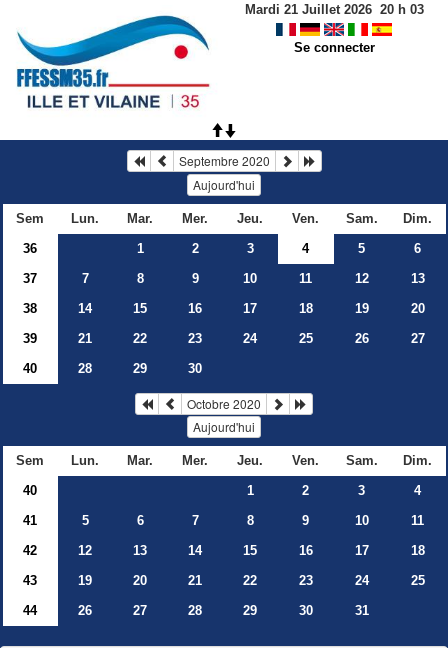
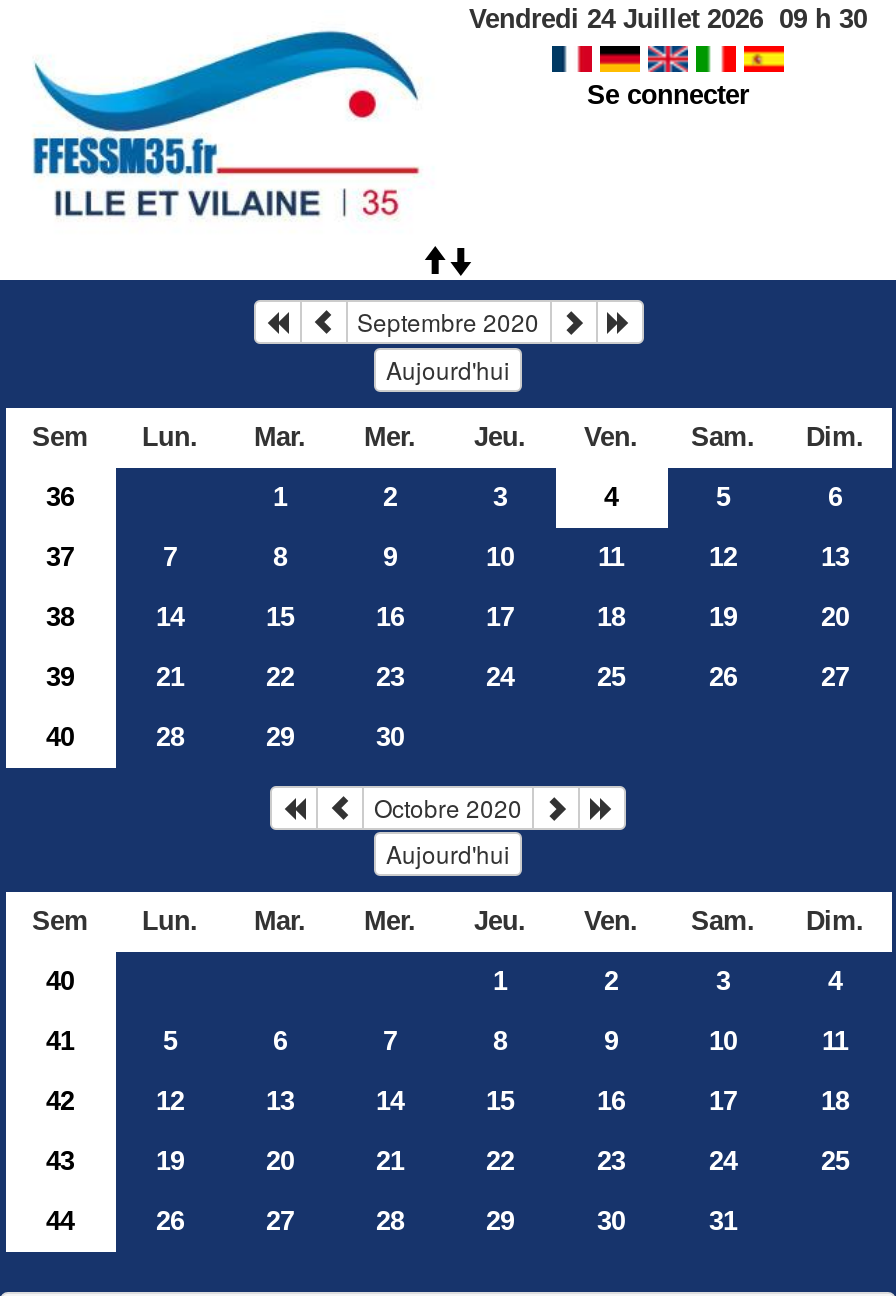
- Mardi 21 Juillet 2026 20 h 03
+ Vendredi 24 Juillet 2026 09 h 30
